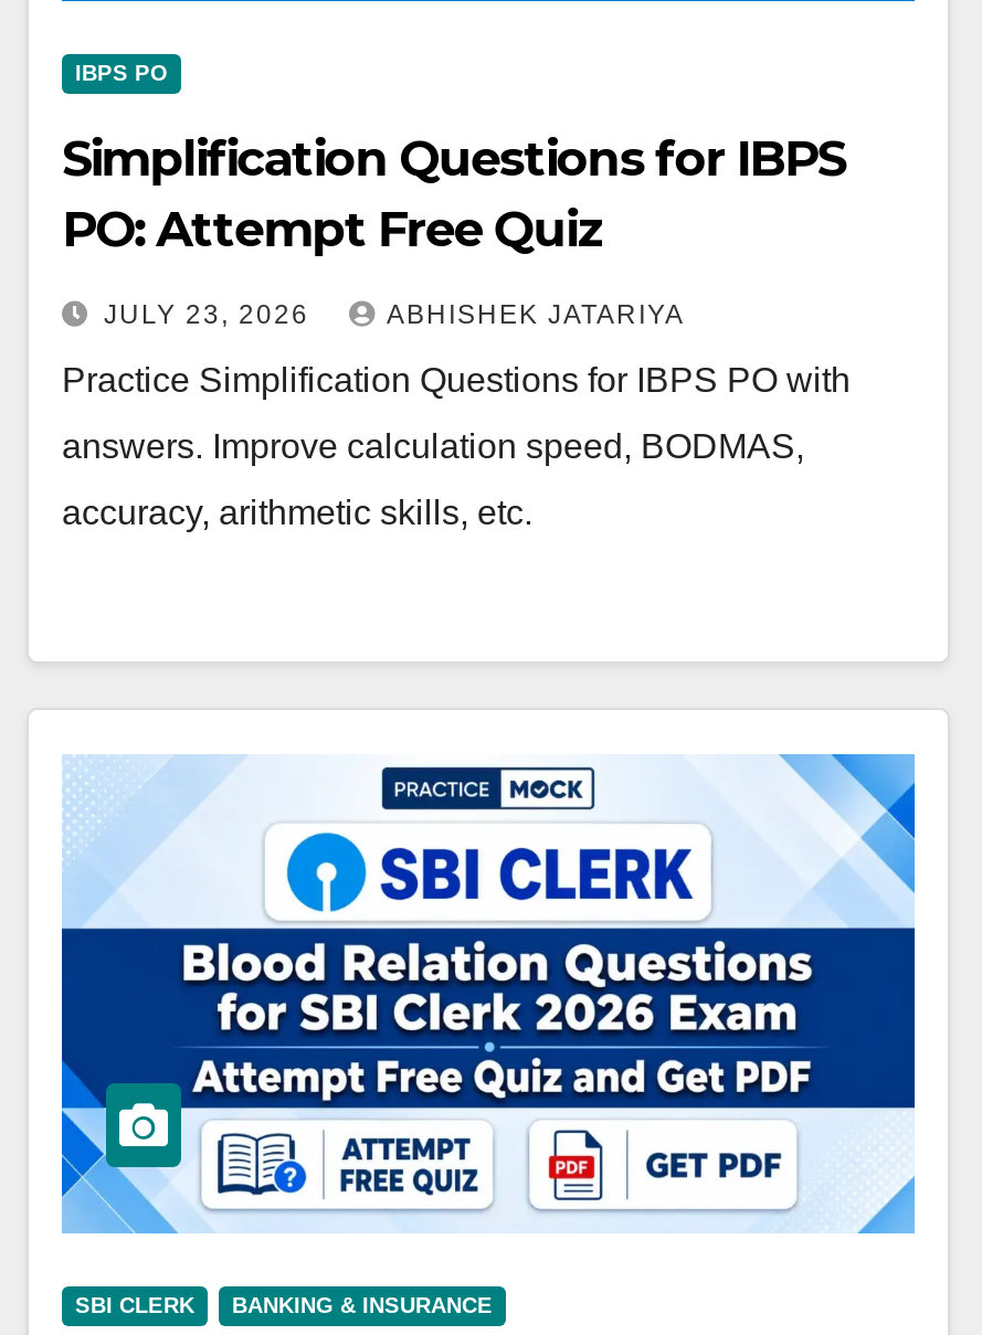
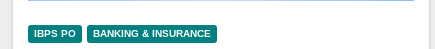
- Simplification Questions for IBPS
- PO: Attempt Free Quiz
- JULY 23, 2026
- ABHISHEK JATARIYA
- Practice Simplification Questions for IBPS PO with
- answers. Improve calculation speed, BODMAS,
- accuracy, arithmetic skills, etc.

- [image]
- SBI CLERK
